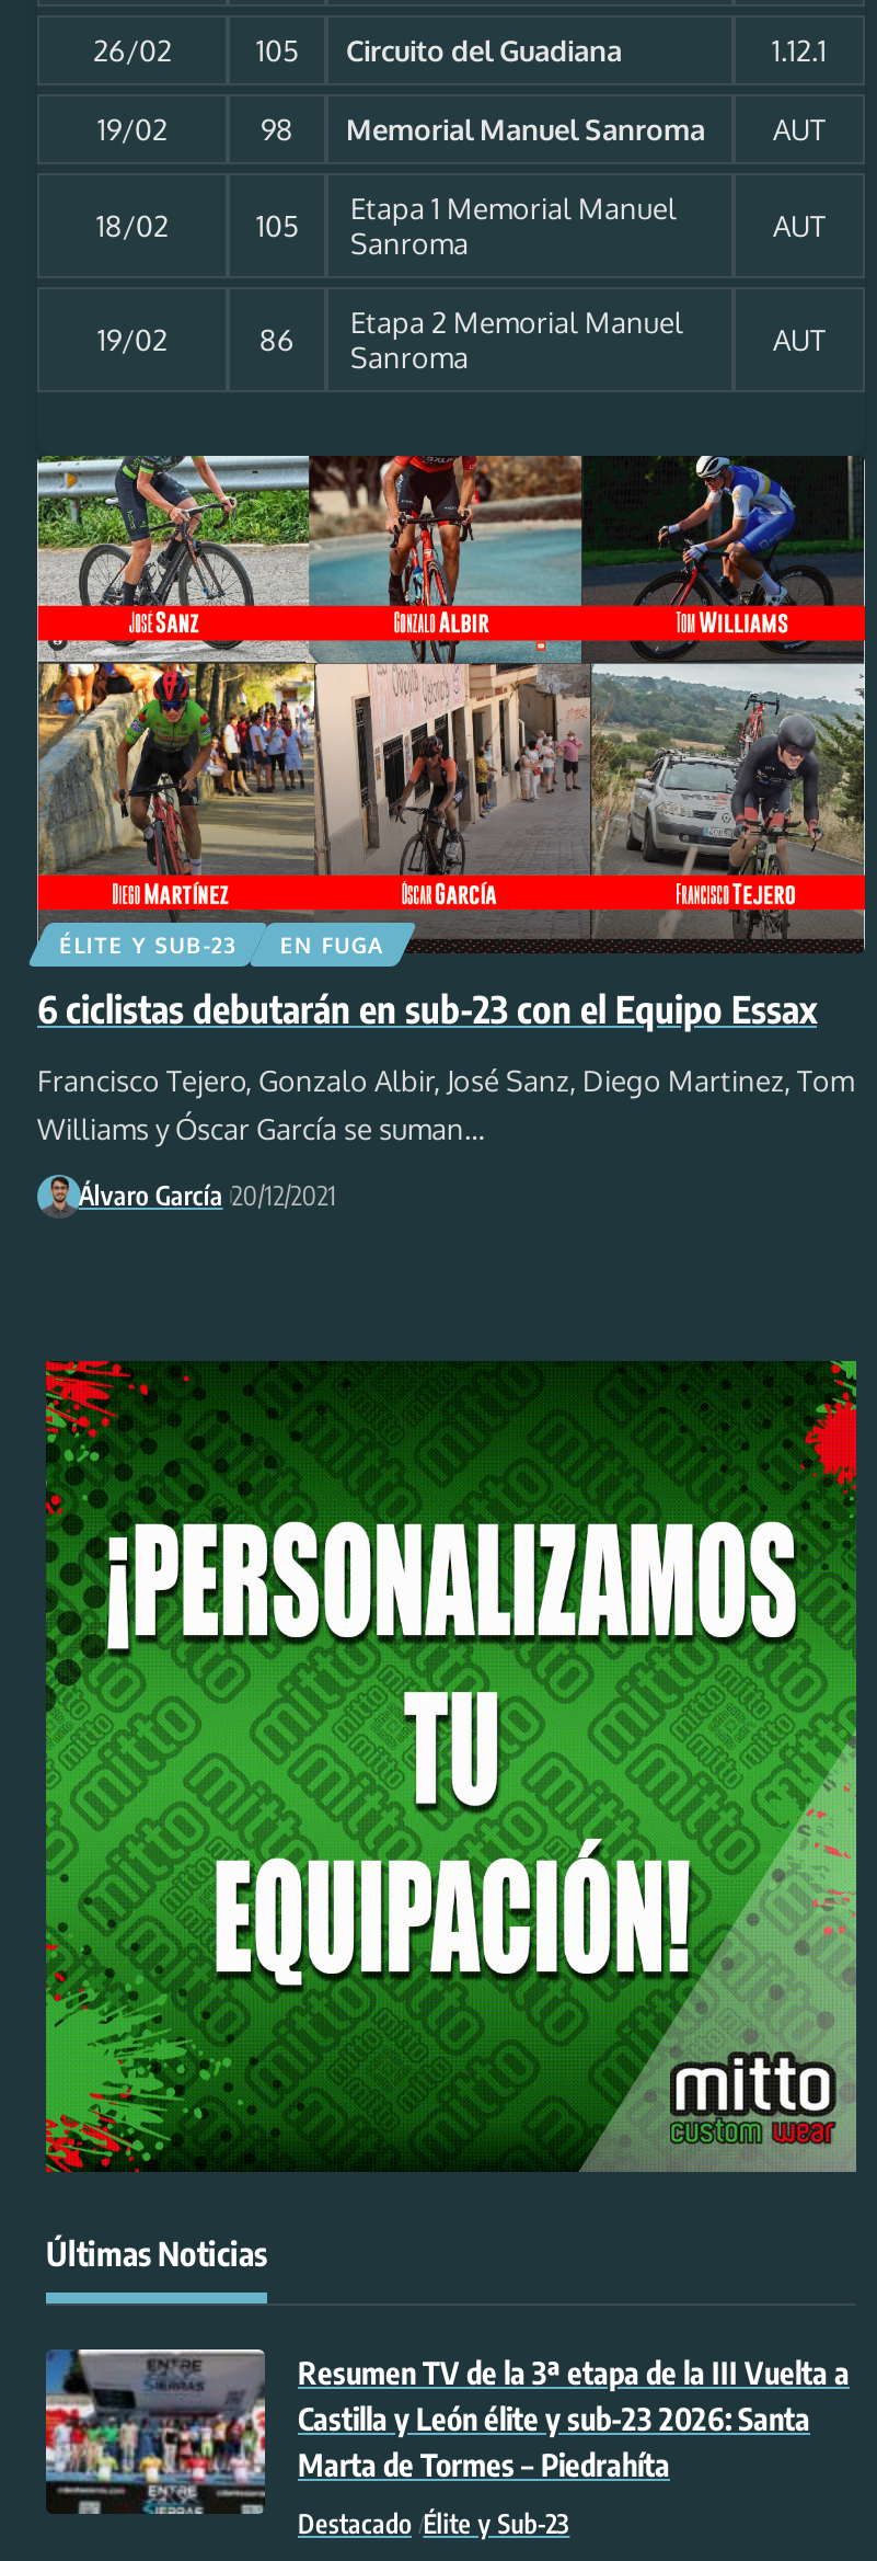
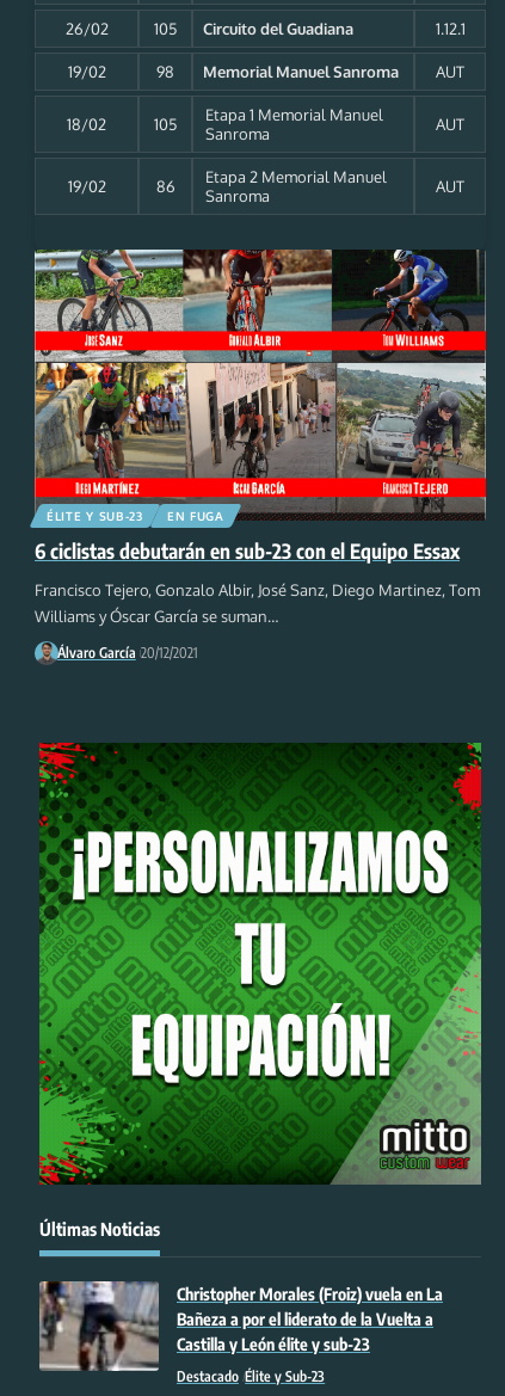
- [image]
- Resumen TV de la 3ª etapa de la III Vuelta a
- Castilla y León élite y sub-23 2026: Santa
- Marta de Tormes – Piedrahíta
+ [image]
+ Christopher Morales (Froiz) vuela en La
+ Bañeza a por el liderato de la Vuelta a
+ Castilla y León élite y sub-23
